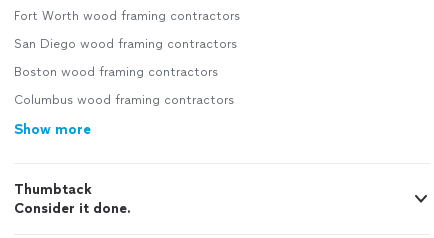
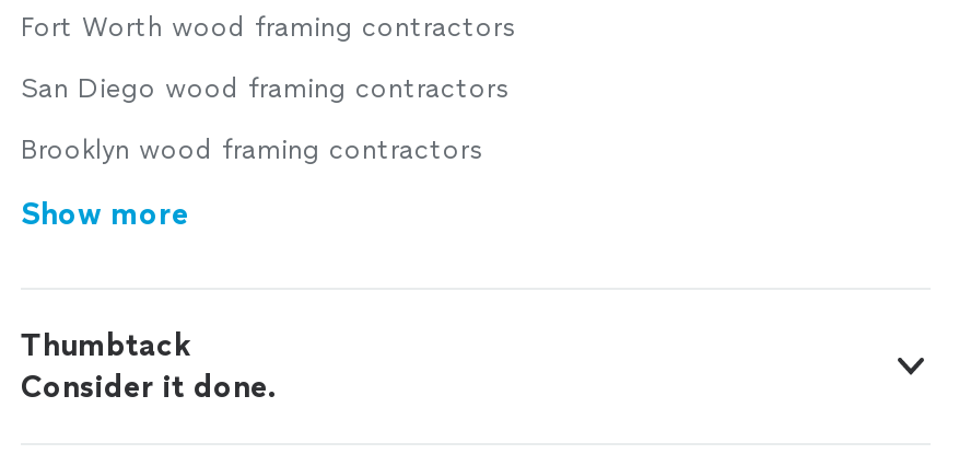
- Boston wood framing contractors
- Columbus wood framing contractors
+ Brooklyn wood framing contractors
